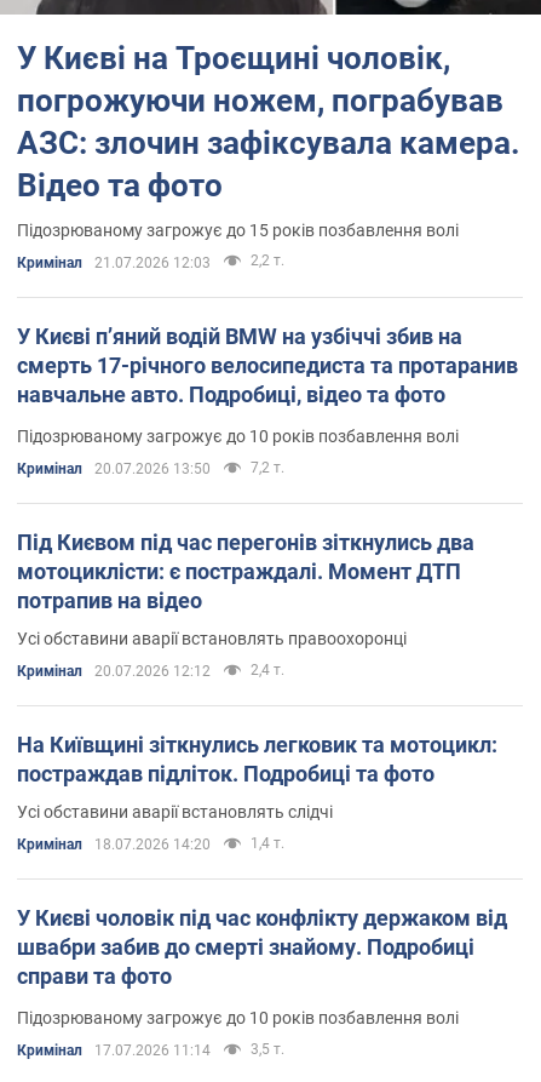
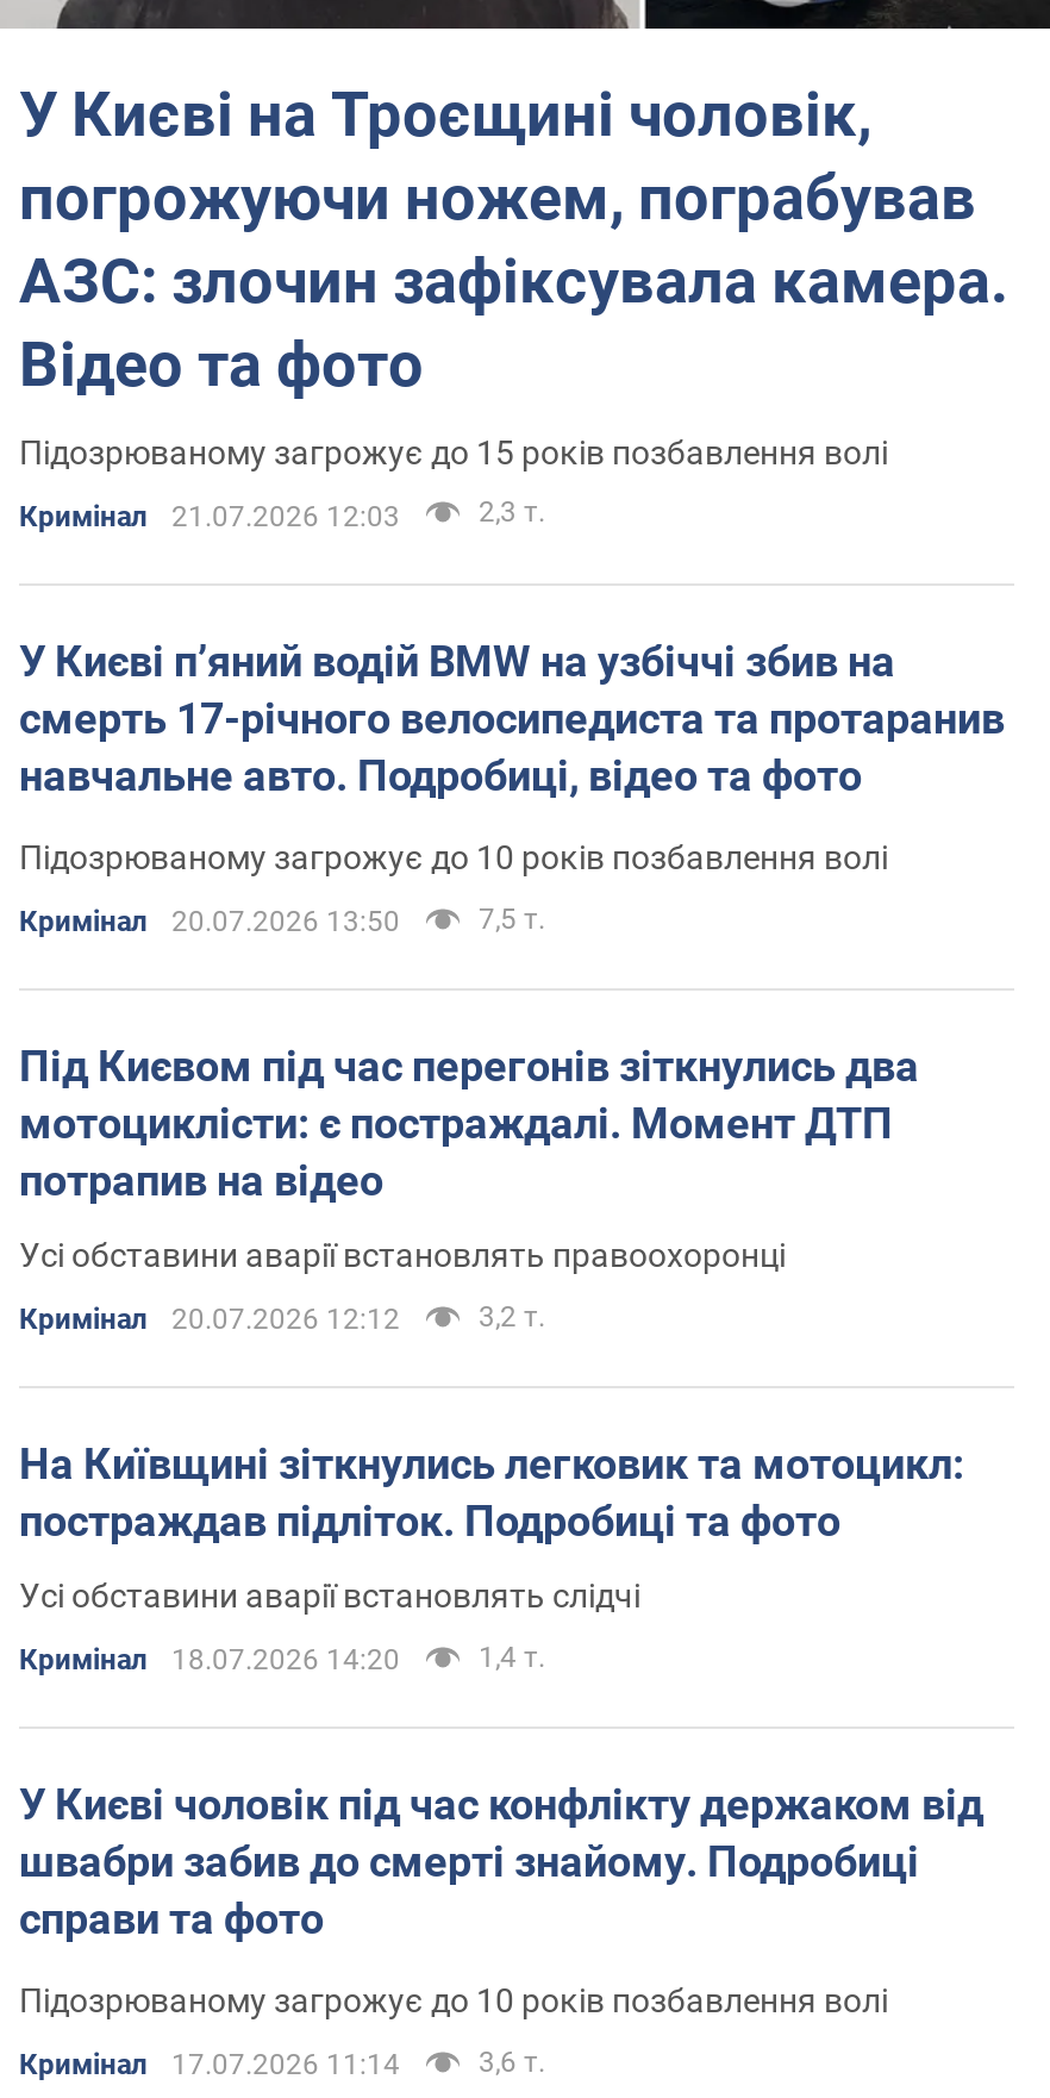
- 2,2 т.
+ 2,3 т.

- 7,2 т.
+ 7,5 т.

- 2,4 т.
+ 3,2 т.

- 3,5 т.
+ 3,6 т.
